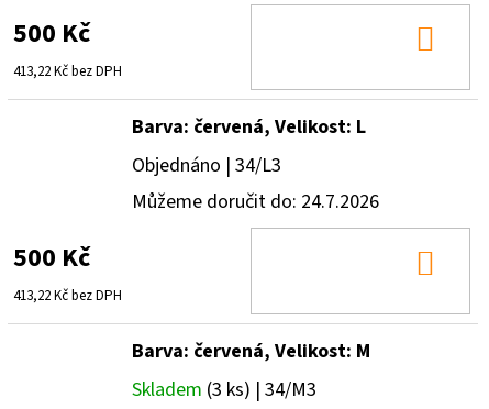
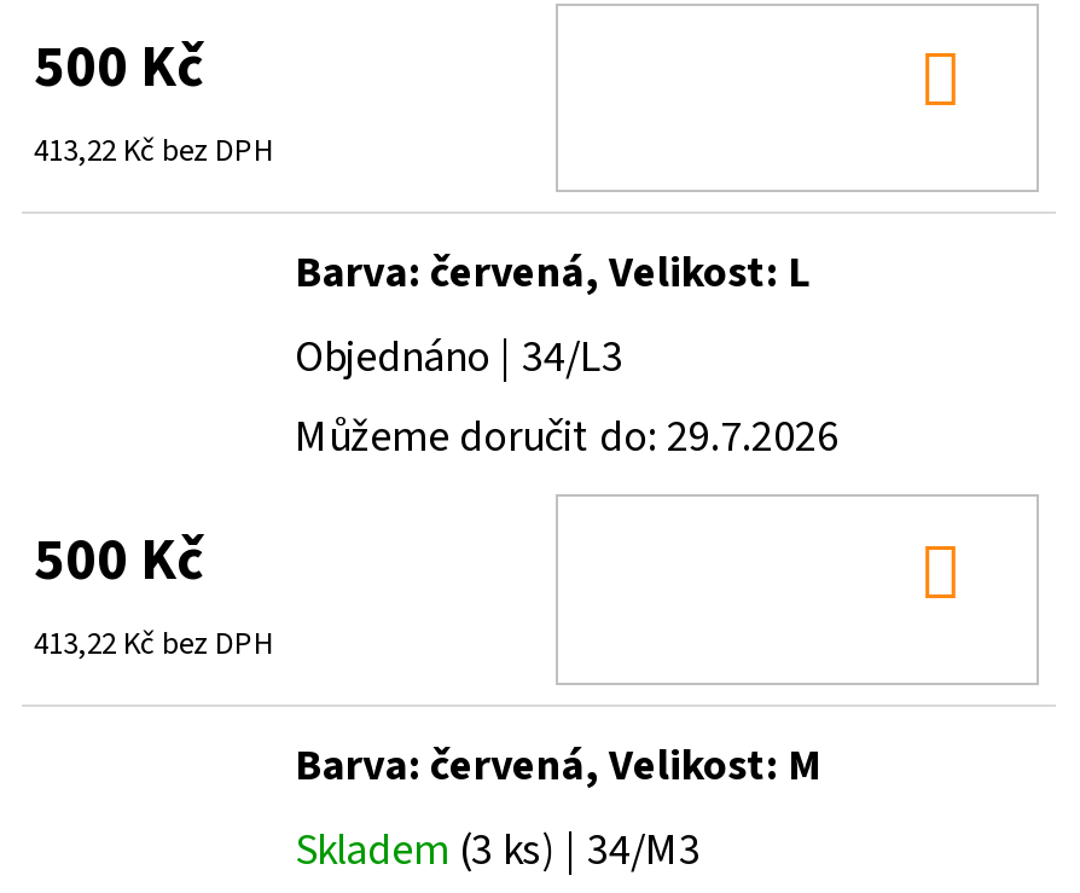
- Můžeme doručit do: 24.7.2026
+ Můžeme doručit do: 29.7.2026
